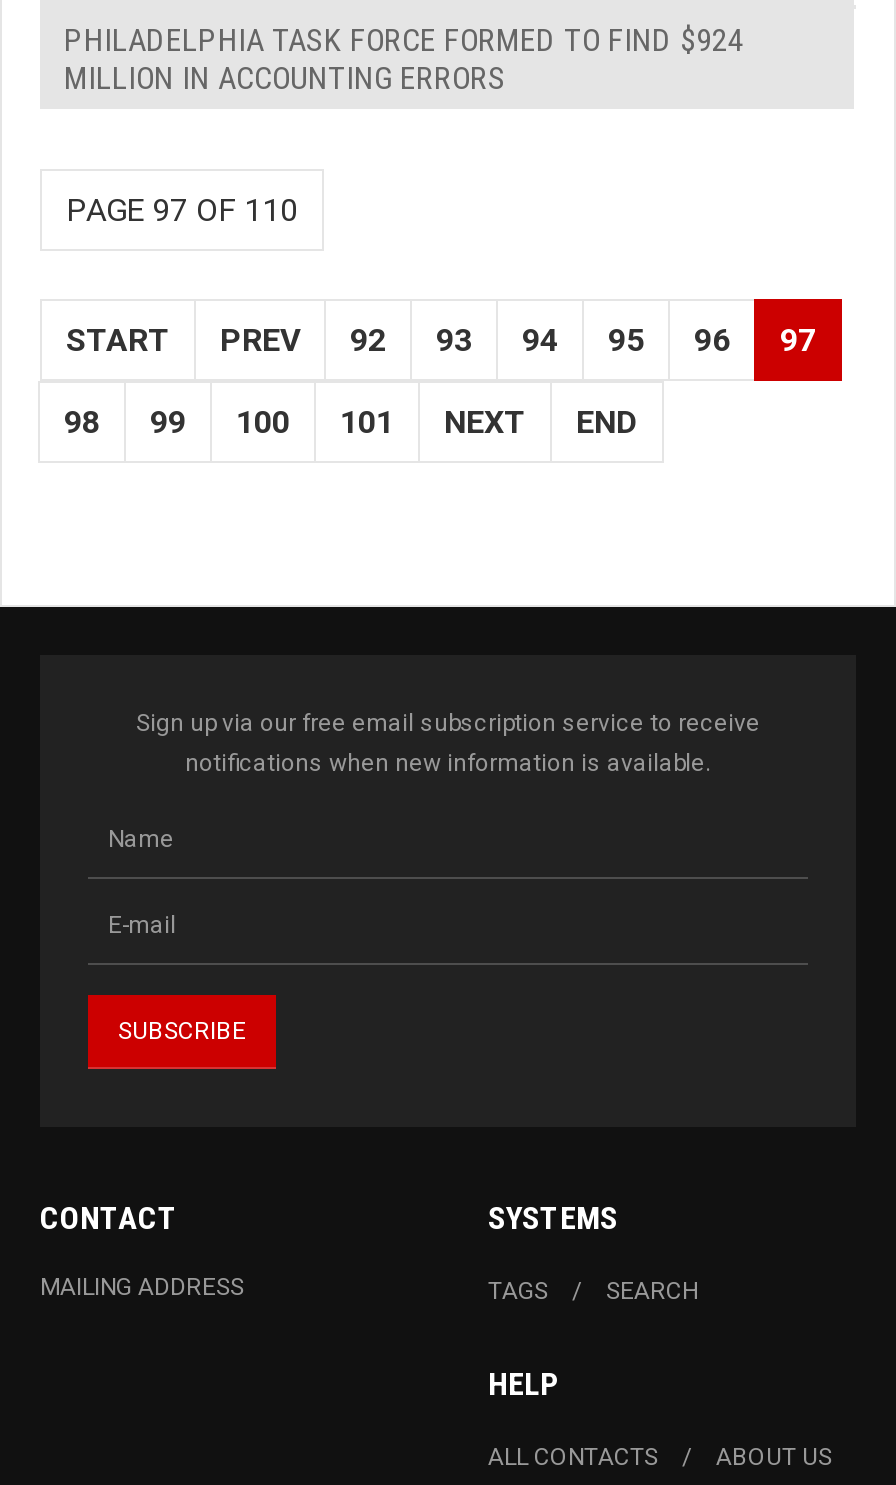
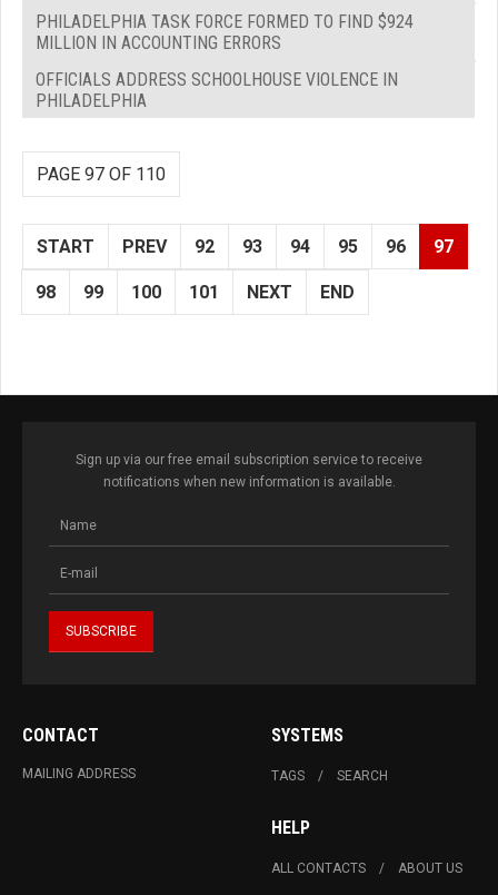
+ OFFICIALS ADDRESS SCHOOLHOUSE VIOLENCE IN
+ PHILADELPHIA
